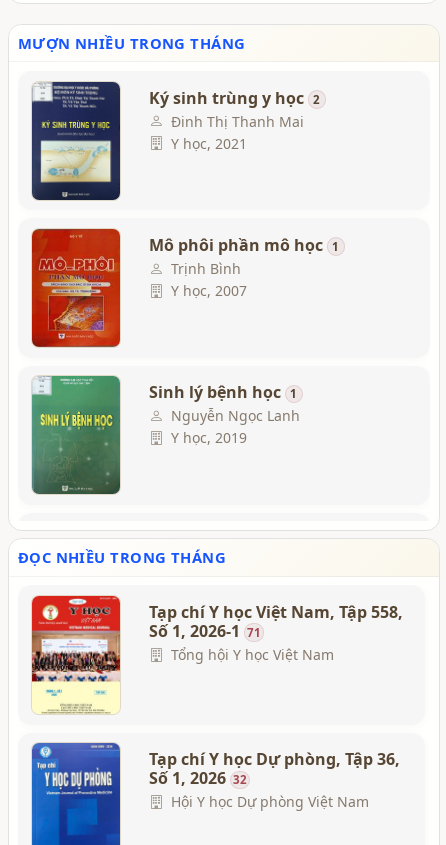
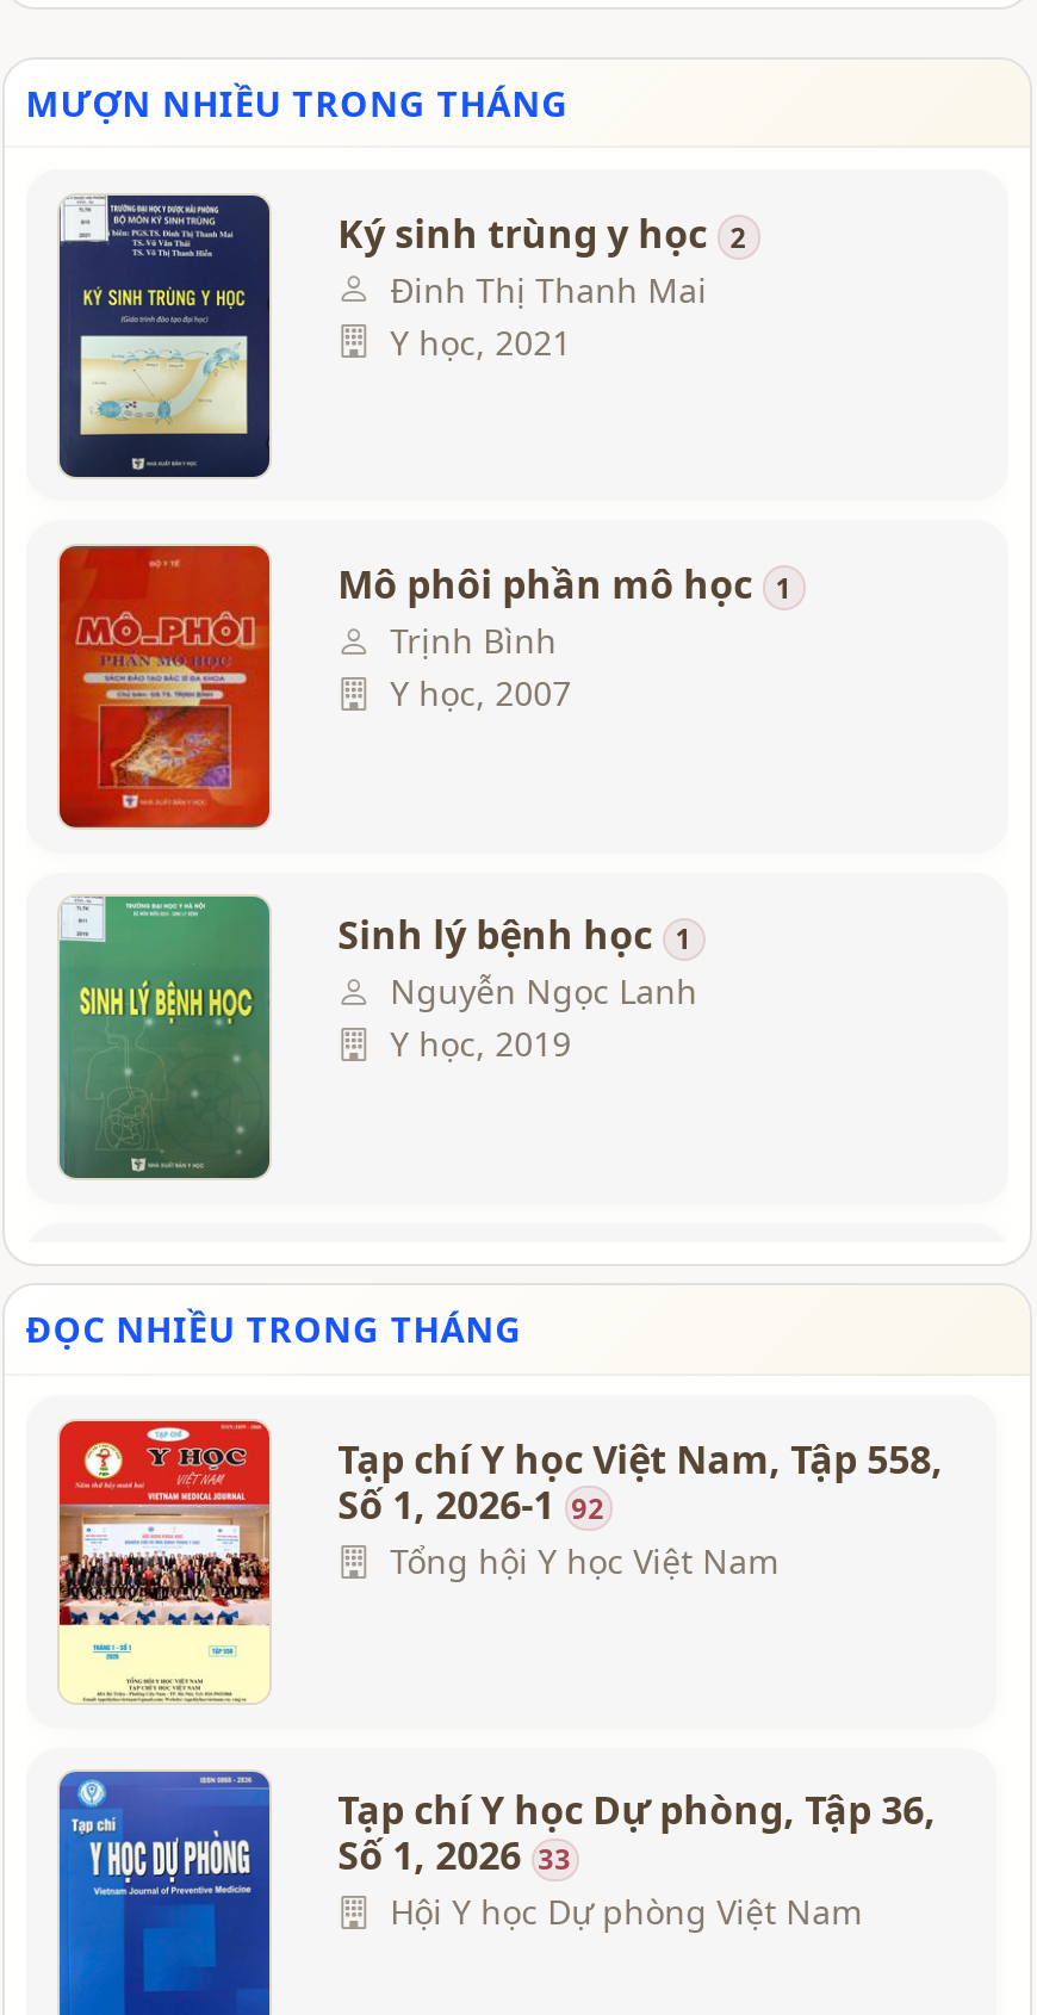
- Số 1, 2026-1 71
+ Số 1, 2026-1 92

- Số 1, 2026 32
+ Số 1, 2026 33
